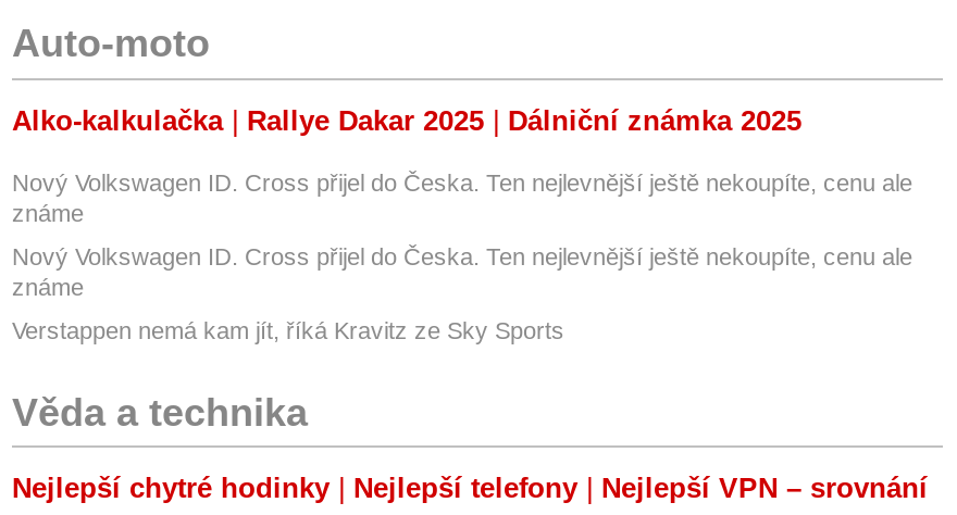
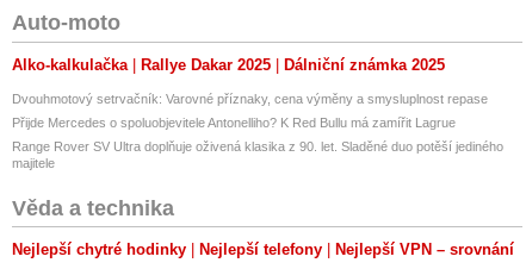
- Nový Volkswagen ID. Cross přijel do Česka. Ten nejlevnější ještě nekoupíte, cenu ale
- známe
+ Dvouhmotový setrvačník: Varovné příznaky, cena výměny a smysluplnost repase

- Nový Volkswagen ID. Cross přijel do Česka. Ten nejlevnější ještě nekoupíte, cenu ale
- známe
+ Přijde Mercedes o spoluobjevitele Antonelliho? K Red Bullu má zamířit Lagrue

- Verstappen nemá kam jít, říká Kravitz ze Sky Sports
+ Range Rover SV Ultra doplňuje oživená klasika z 90. let. Sladěné duo potěší jediného
+ majitele
